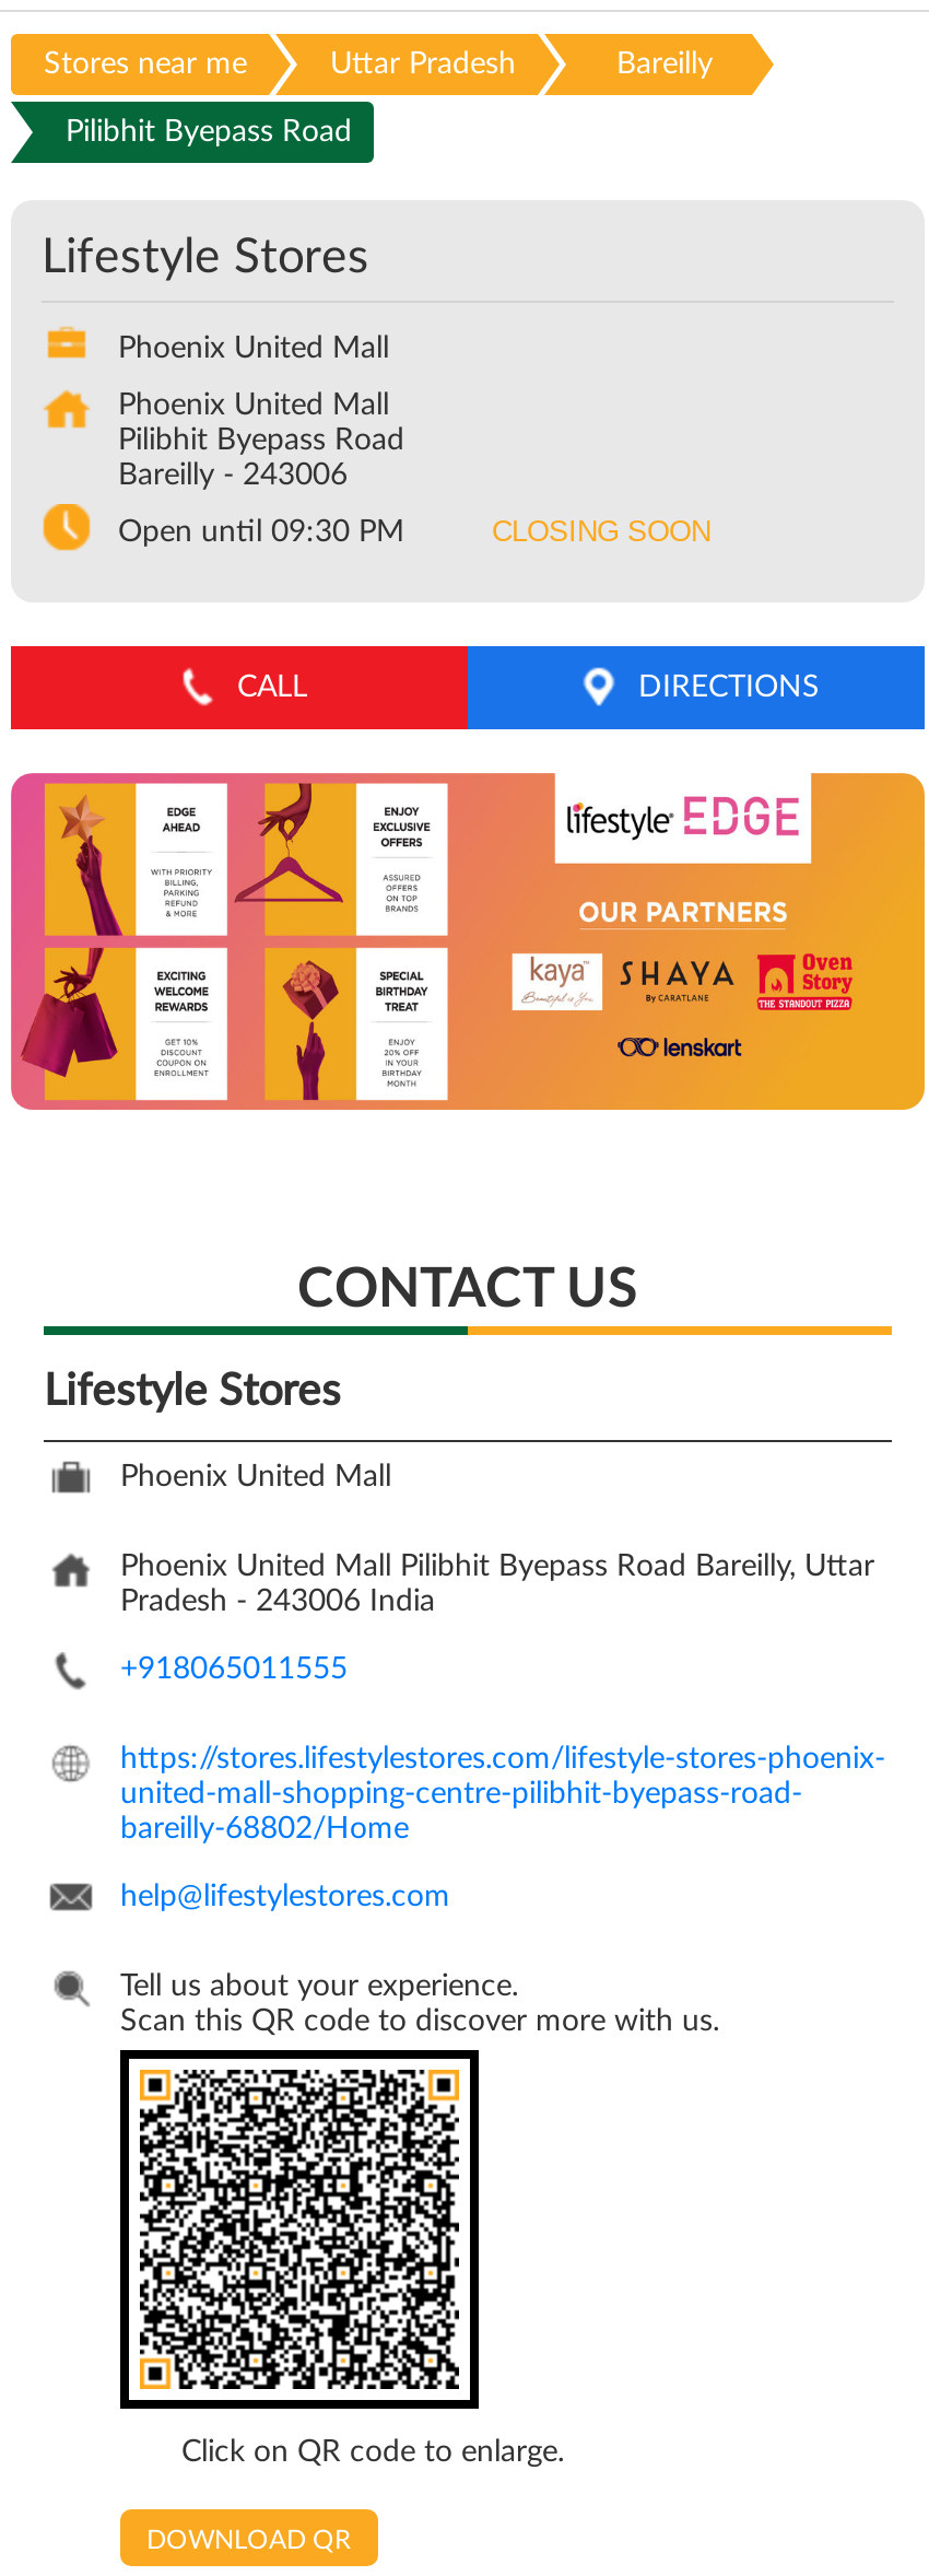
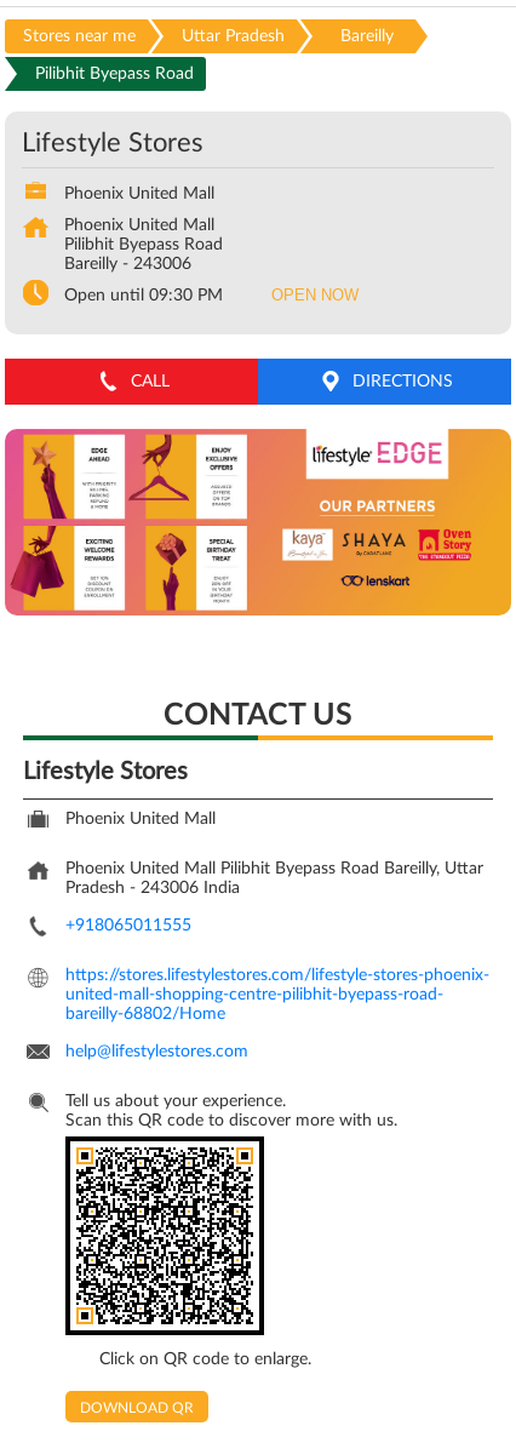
- CLOSING SOON
+ OPEN NOW
